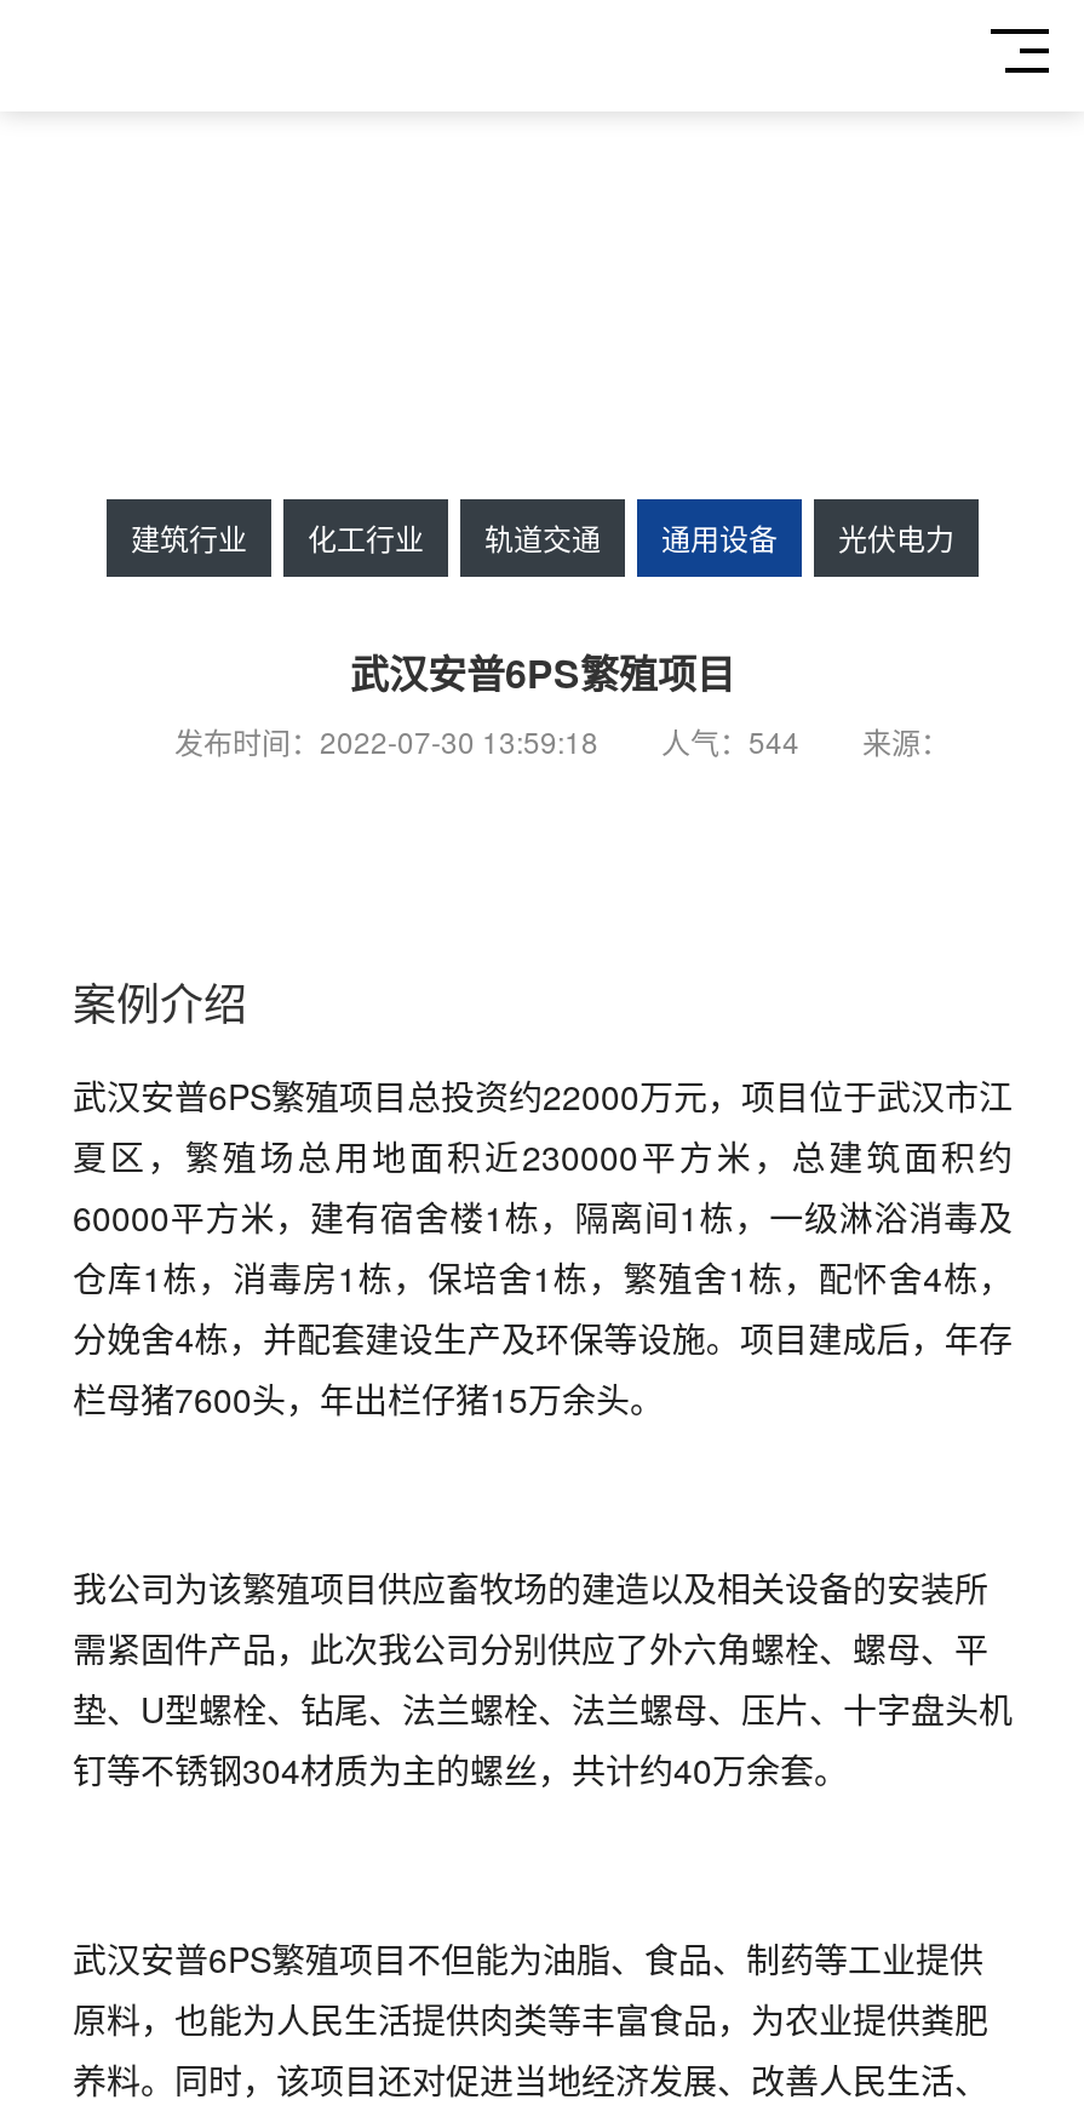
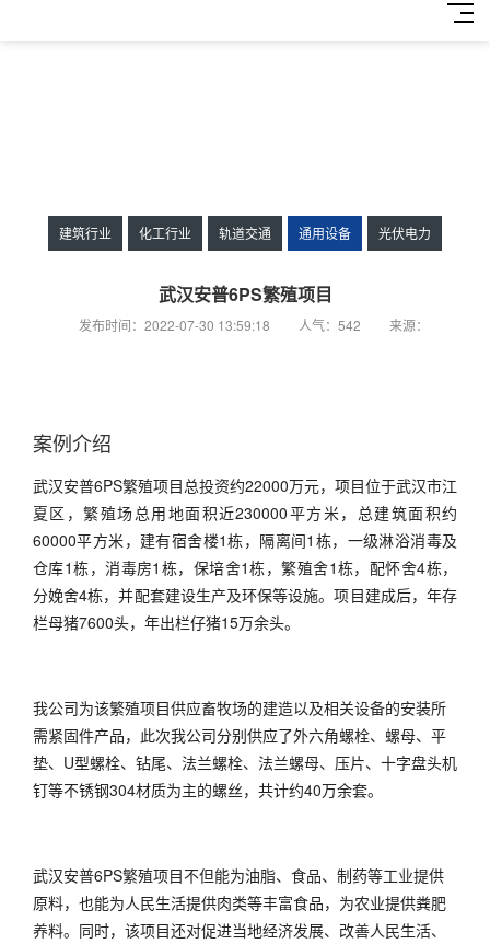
- 发布时间：2022-07-30 13:59:18 人气：544 来源：
+ 发布时间：2022-07-30 13:59:18 人气：542 来源：
